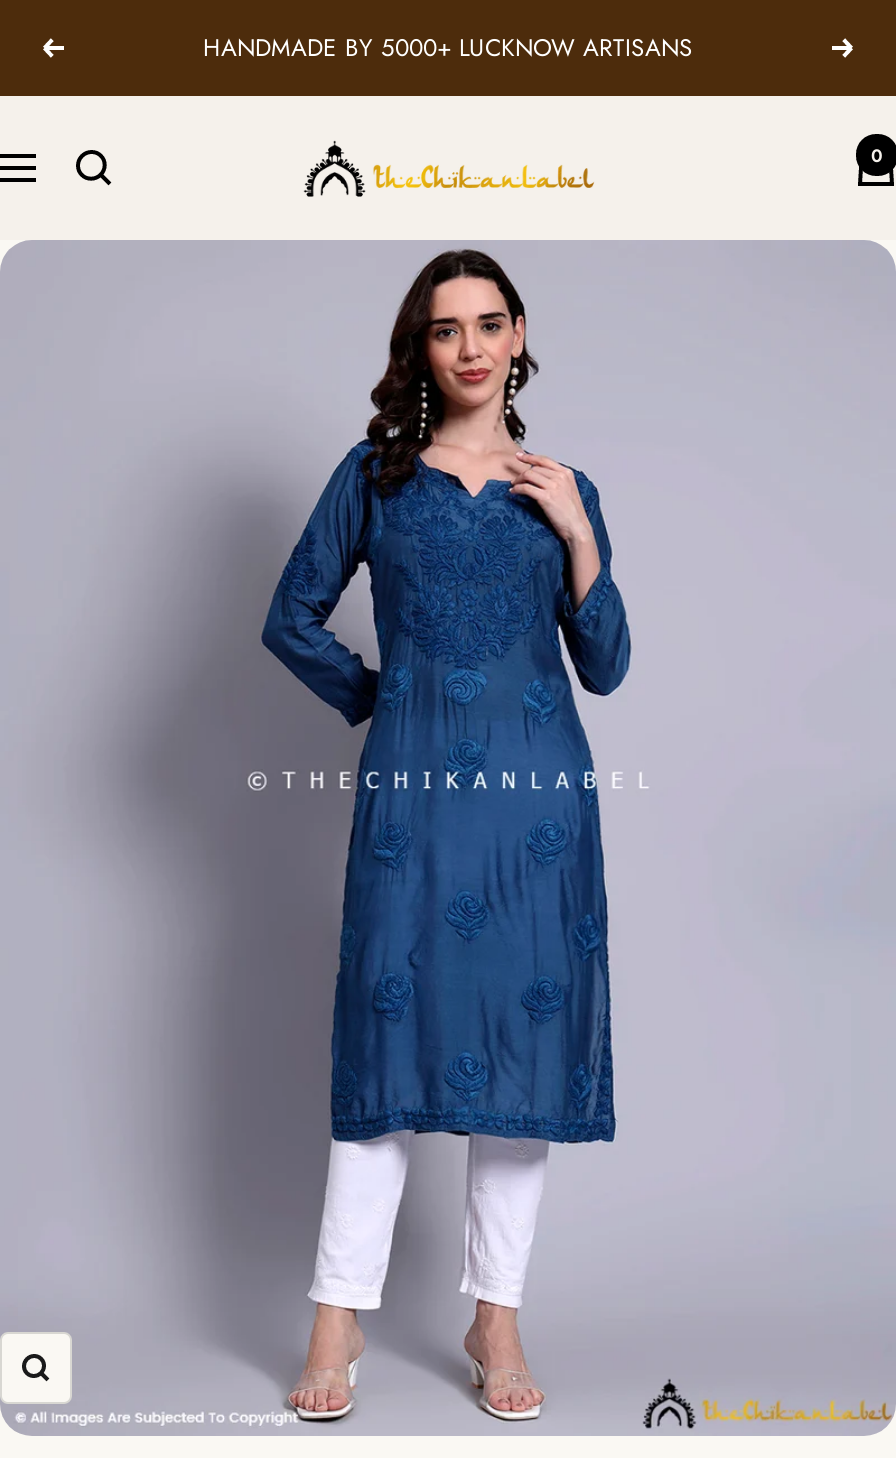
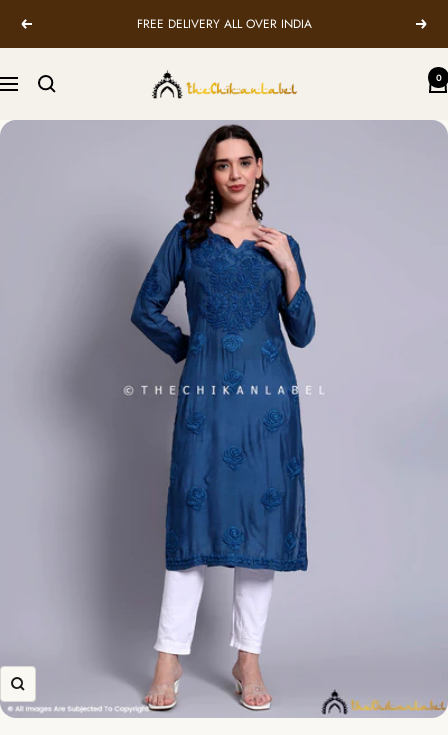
- HANDMADE BY 5000+ LUCKNOW ARTISANS
+ FREE DELIVERY ALL OVER INDIA
